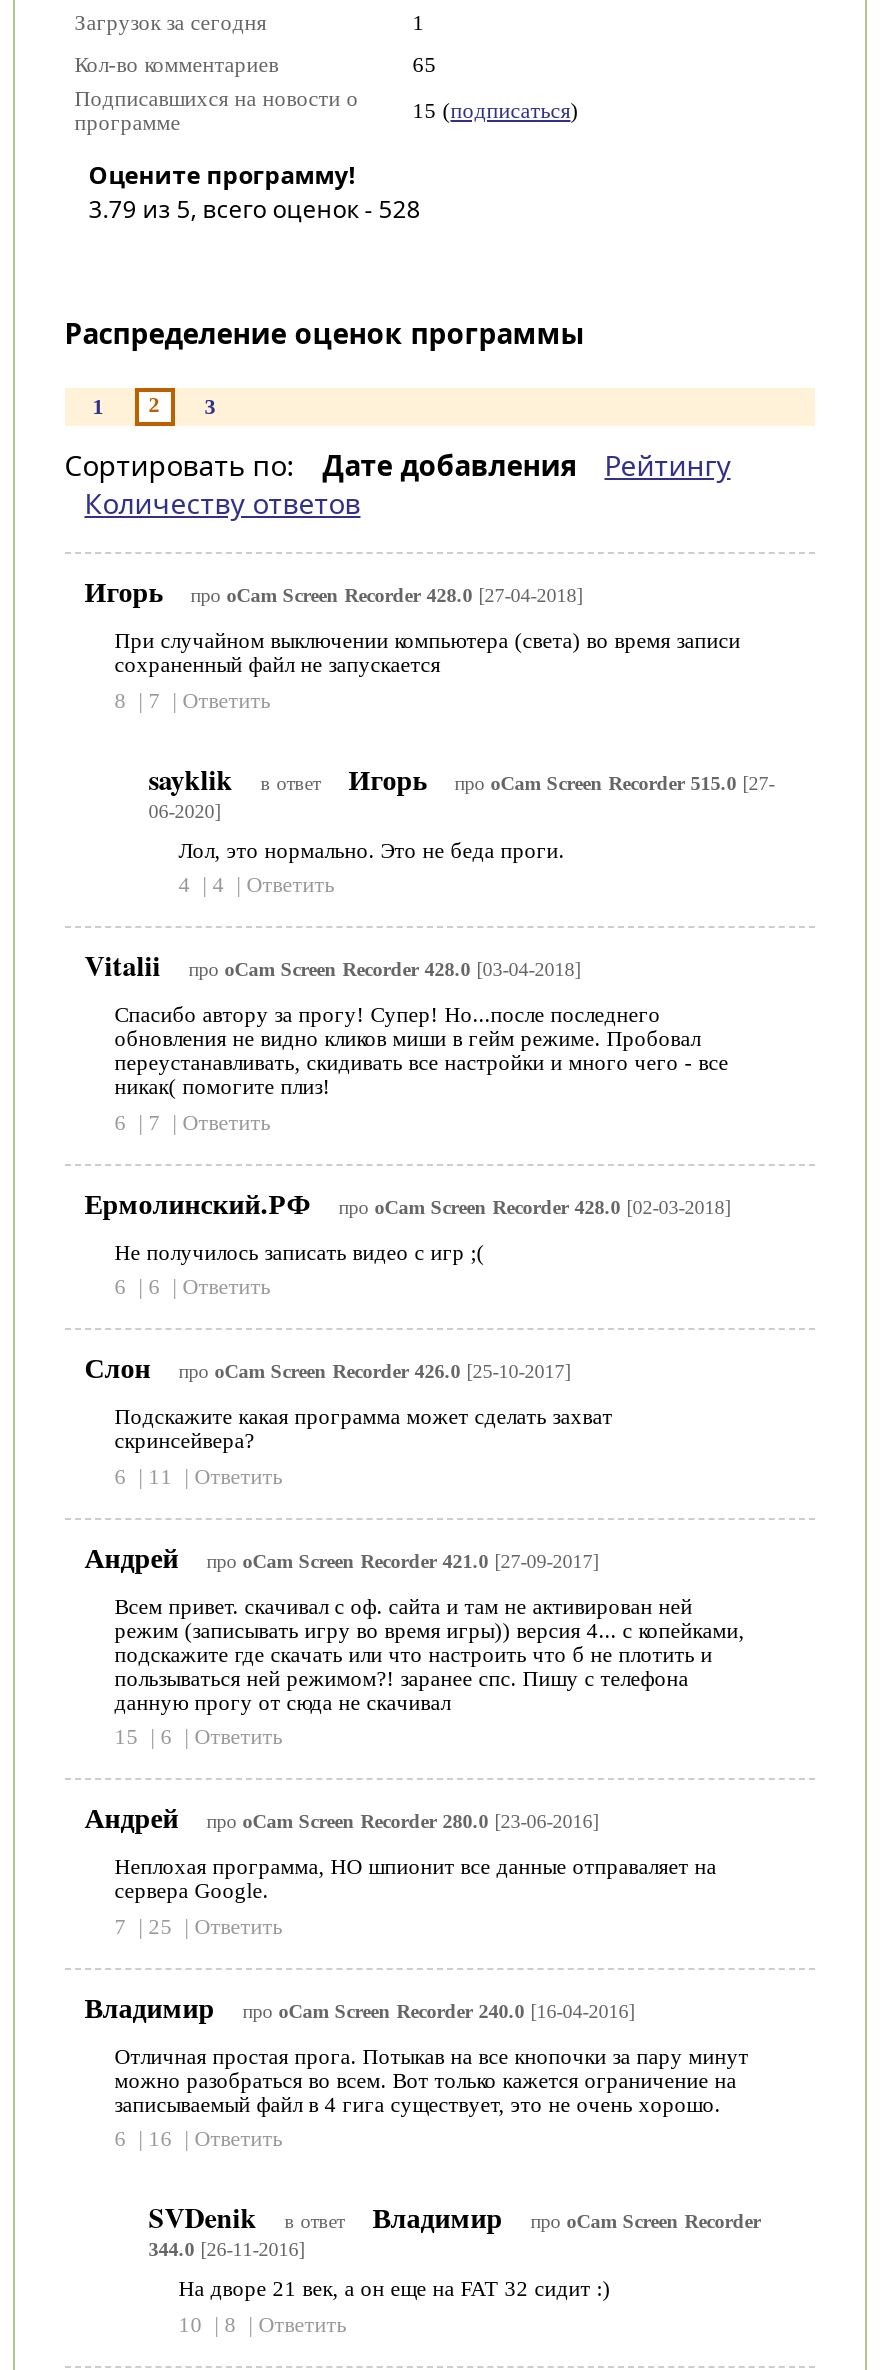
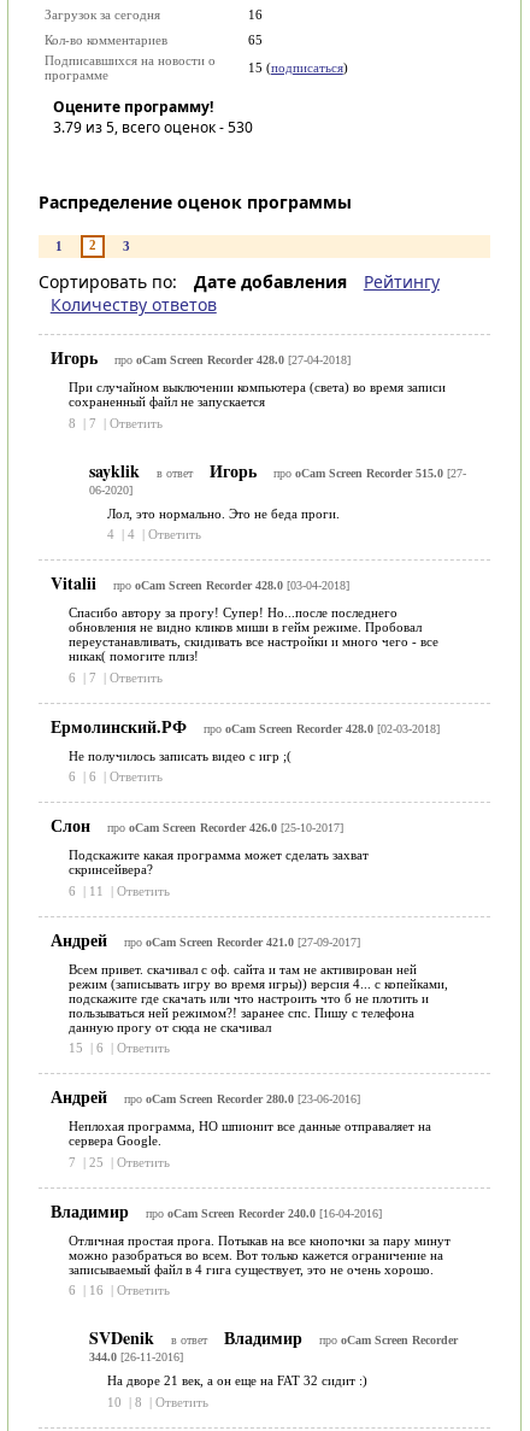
- 1
+ 16

- 3.79 из 5, всего оценок - 528
+ 3.79 из 5, всего оценок - 530
